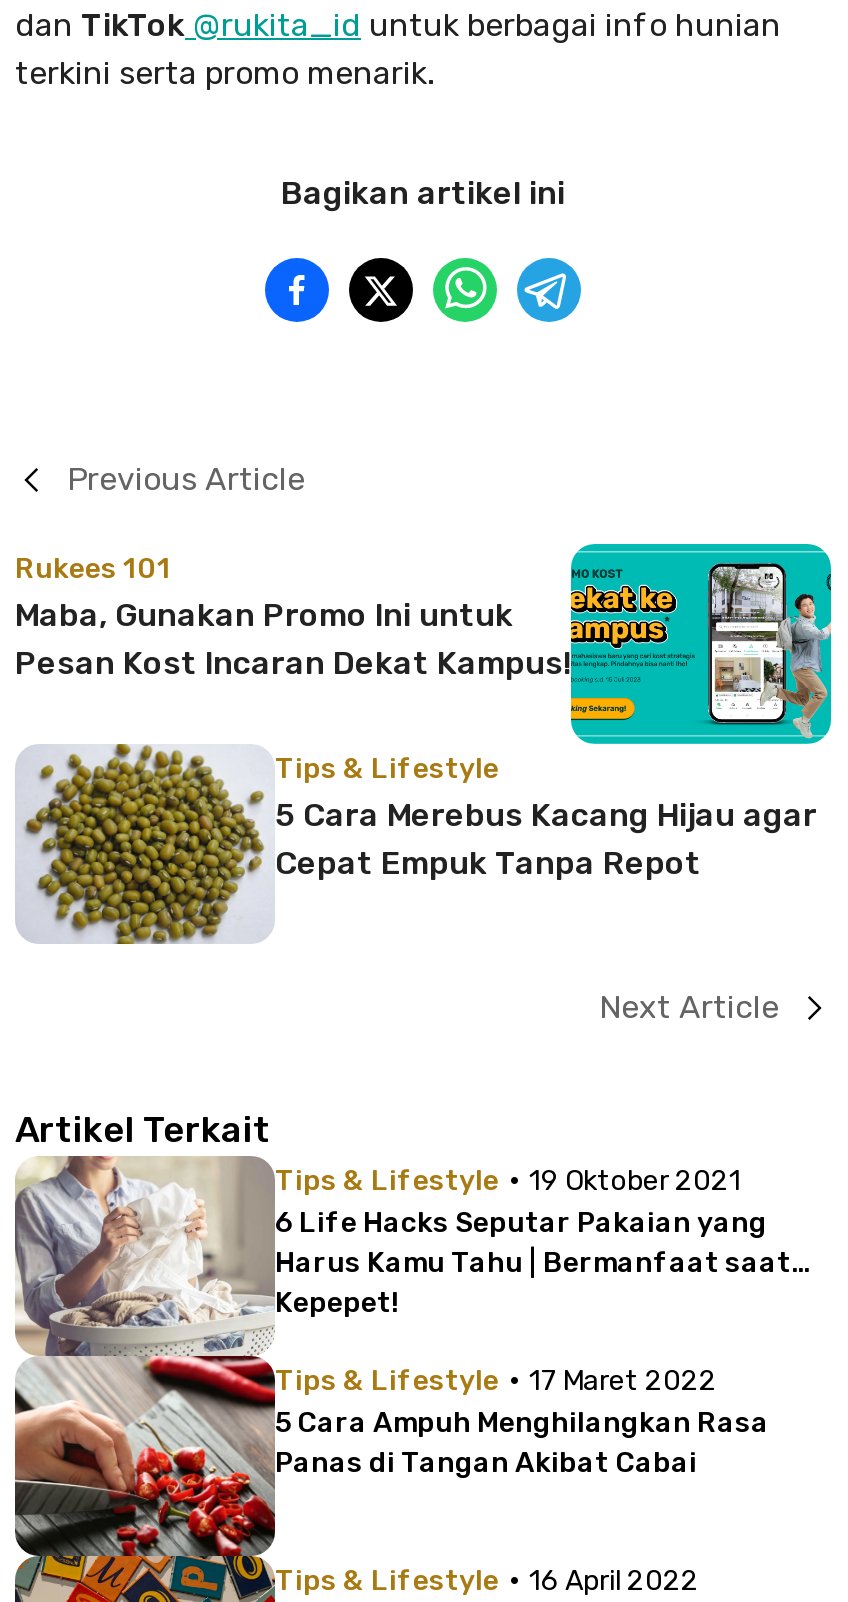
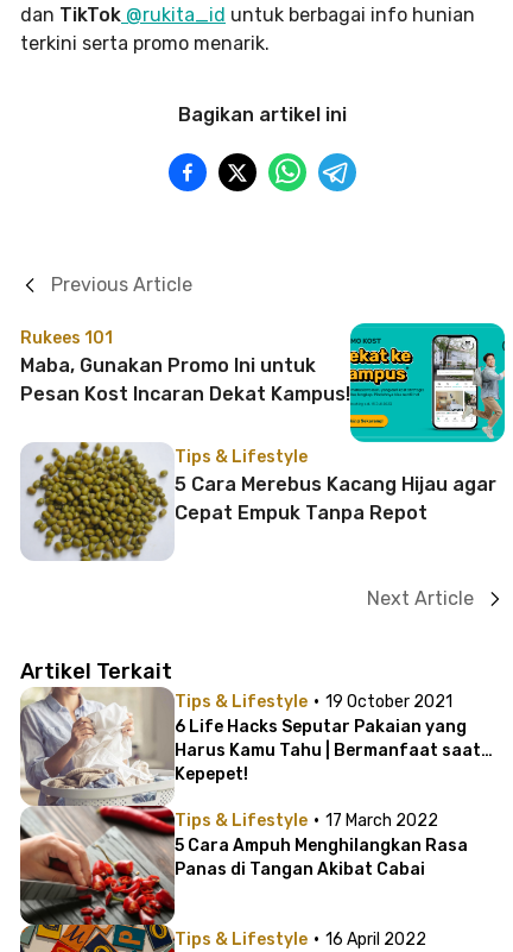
- Tips & Lifestyle · 19 Oktober 2021
+ Tips & Lifestyle · 19 October 2021

- Tips & Lifestyle · 17 Maret 2022
+ Tips & Lifestyle · 17 March 2022
